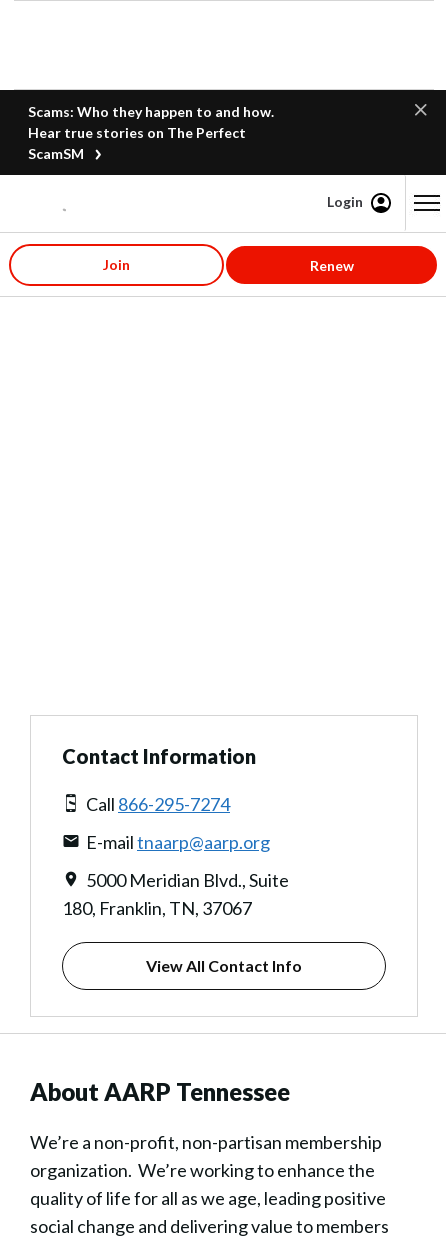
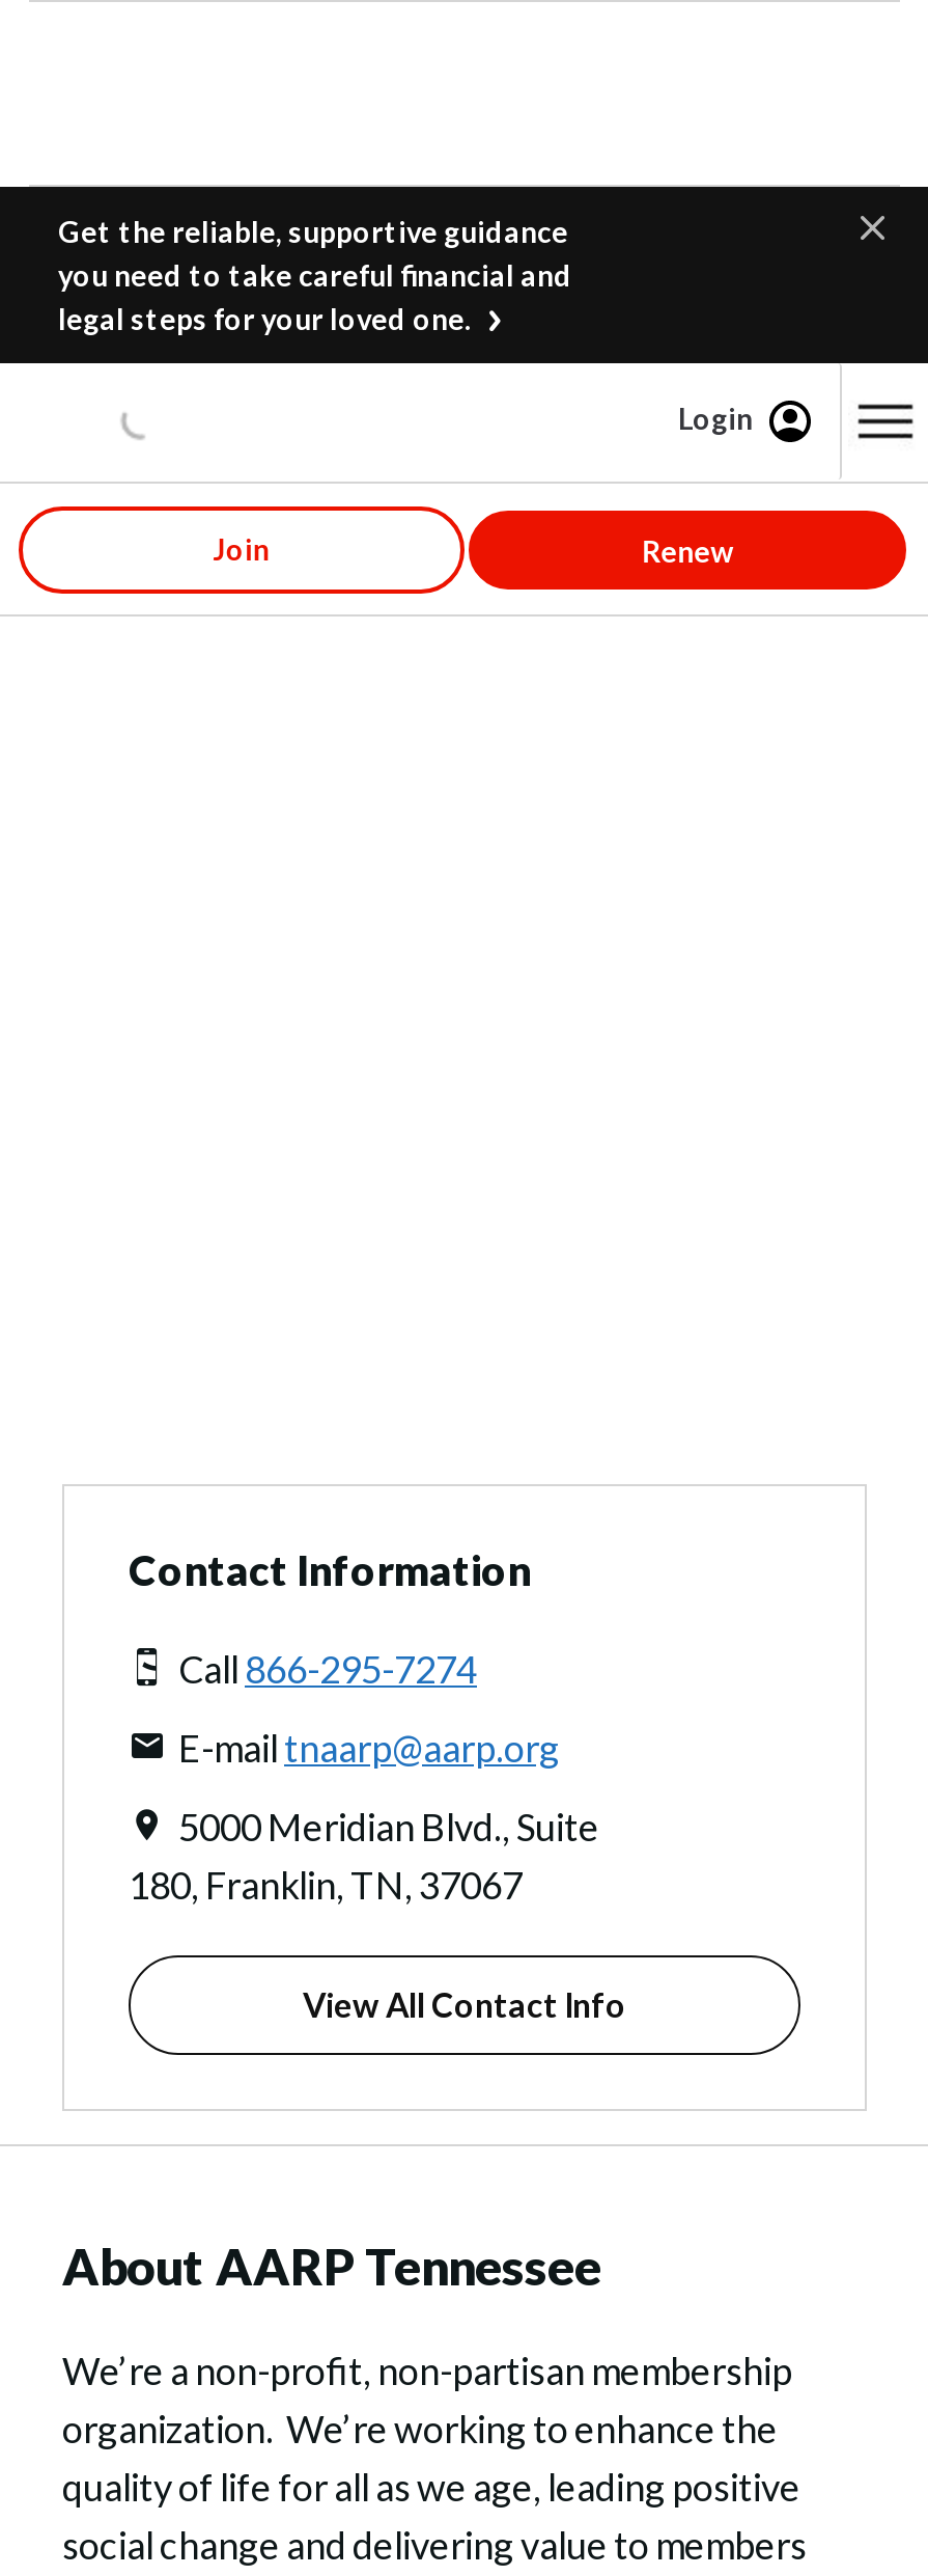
- Scams: Who they happen to and how.
- Hear true stories on The Perfect
- ScamSM
+ Get the reliable, supportive guidance
+ you need to take careful financial and
+ legal steps for your loved one.
